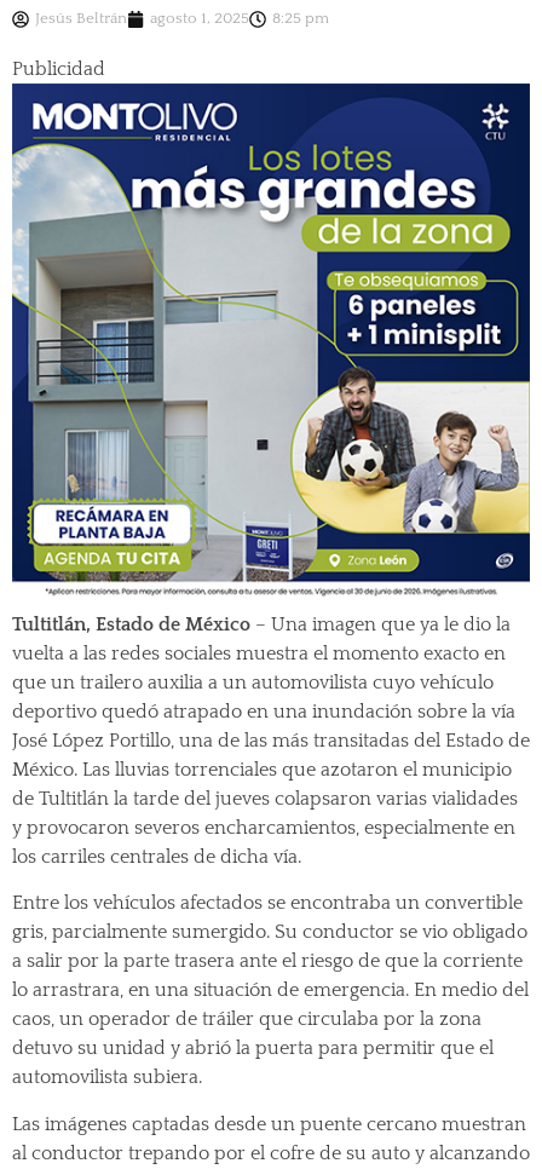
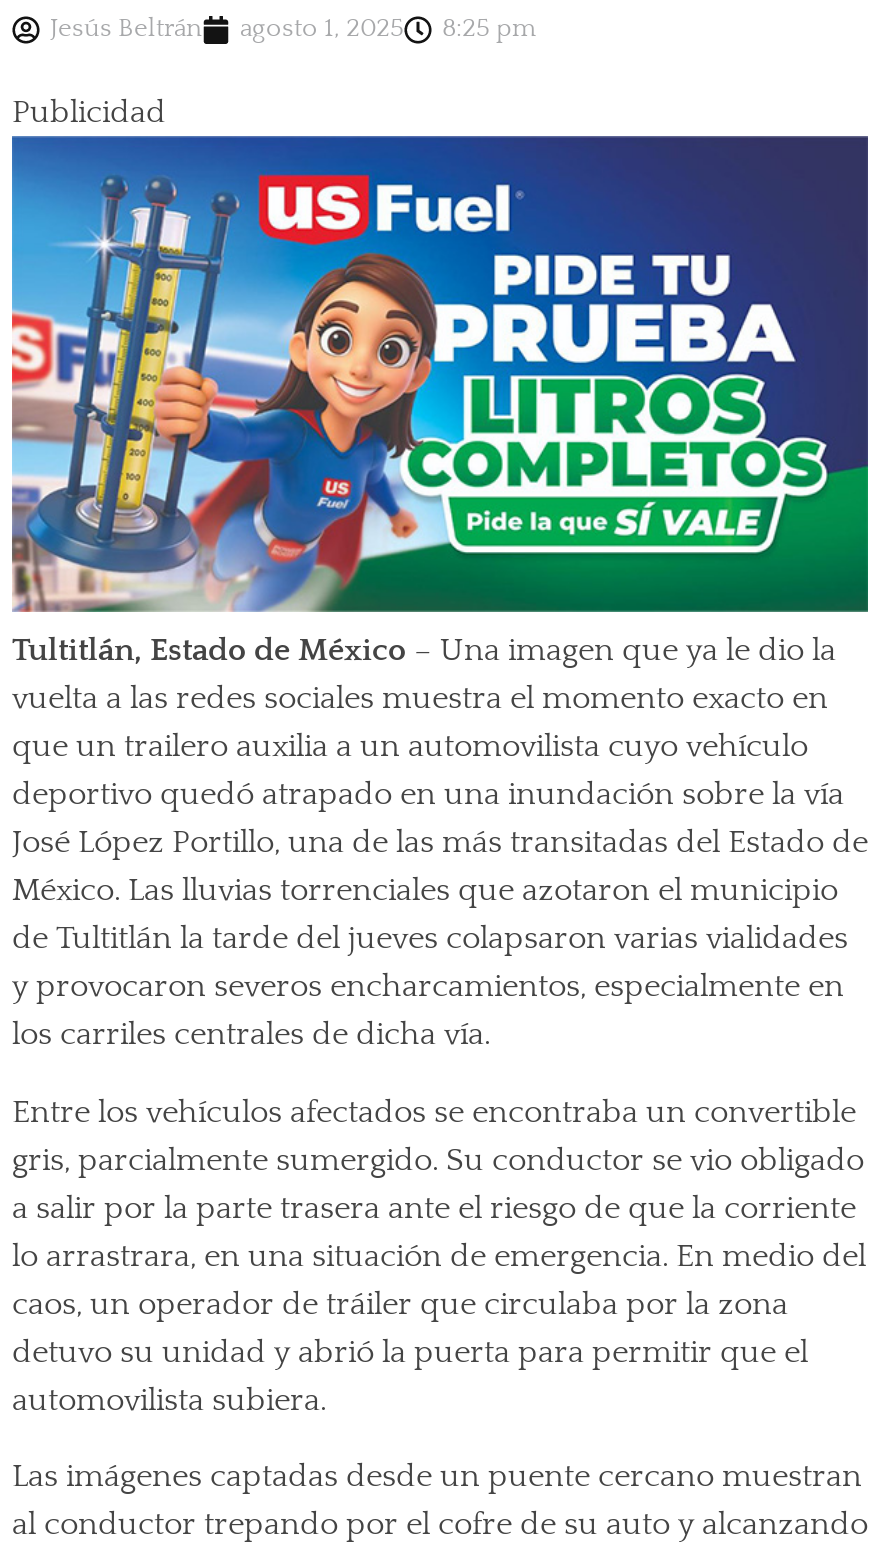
- [image]
+ [image]
